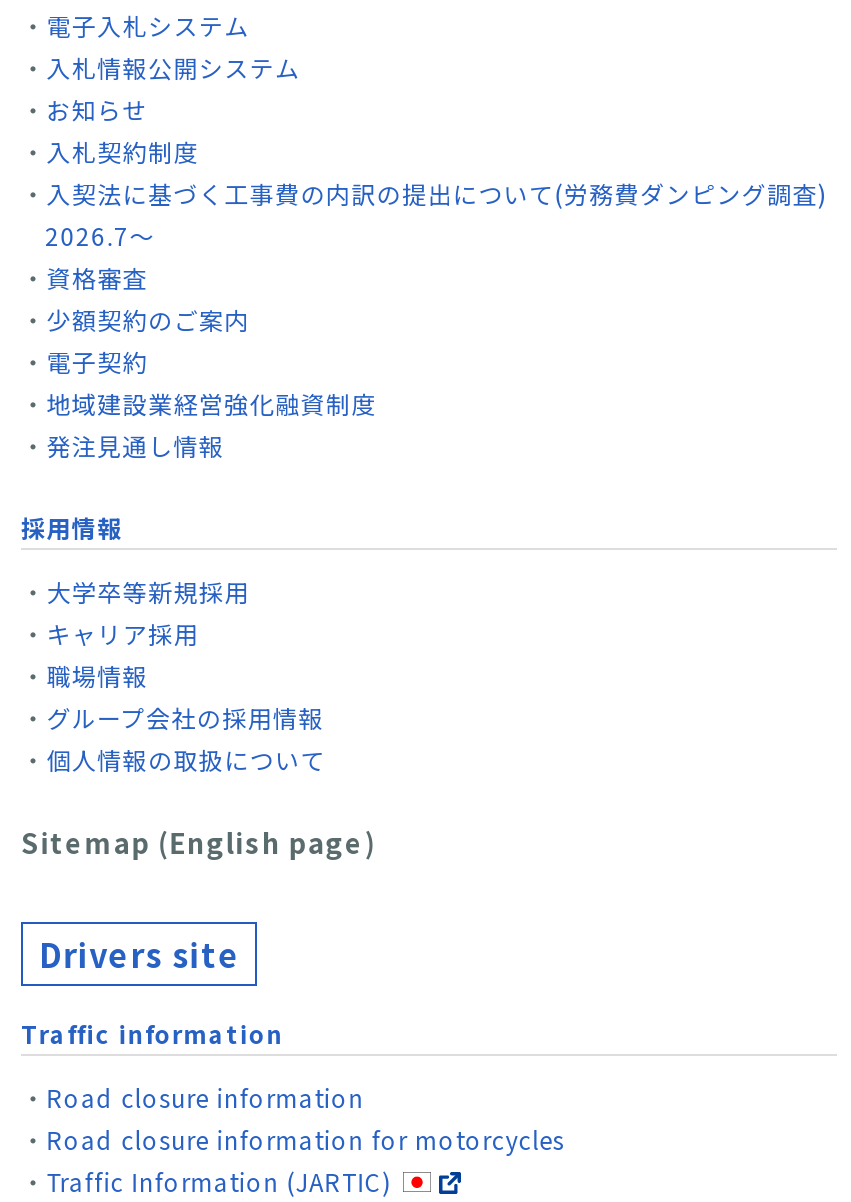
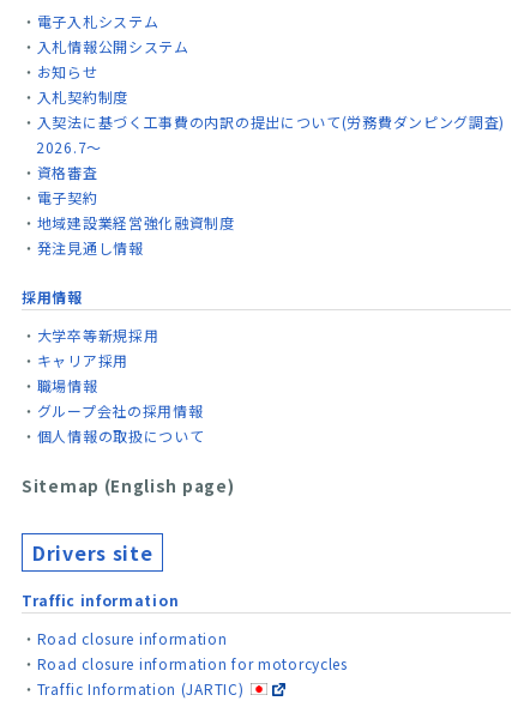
- 少額契約のご案内
